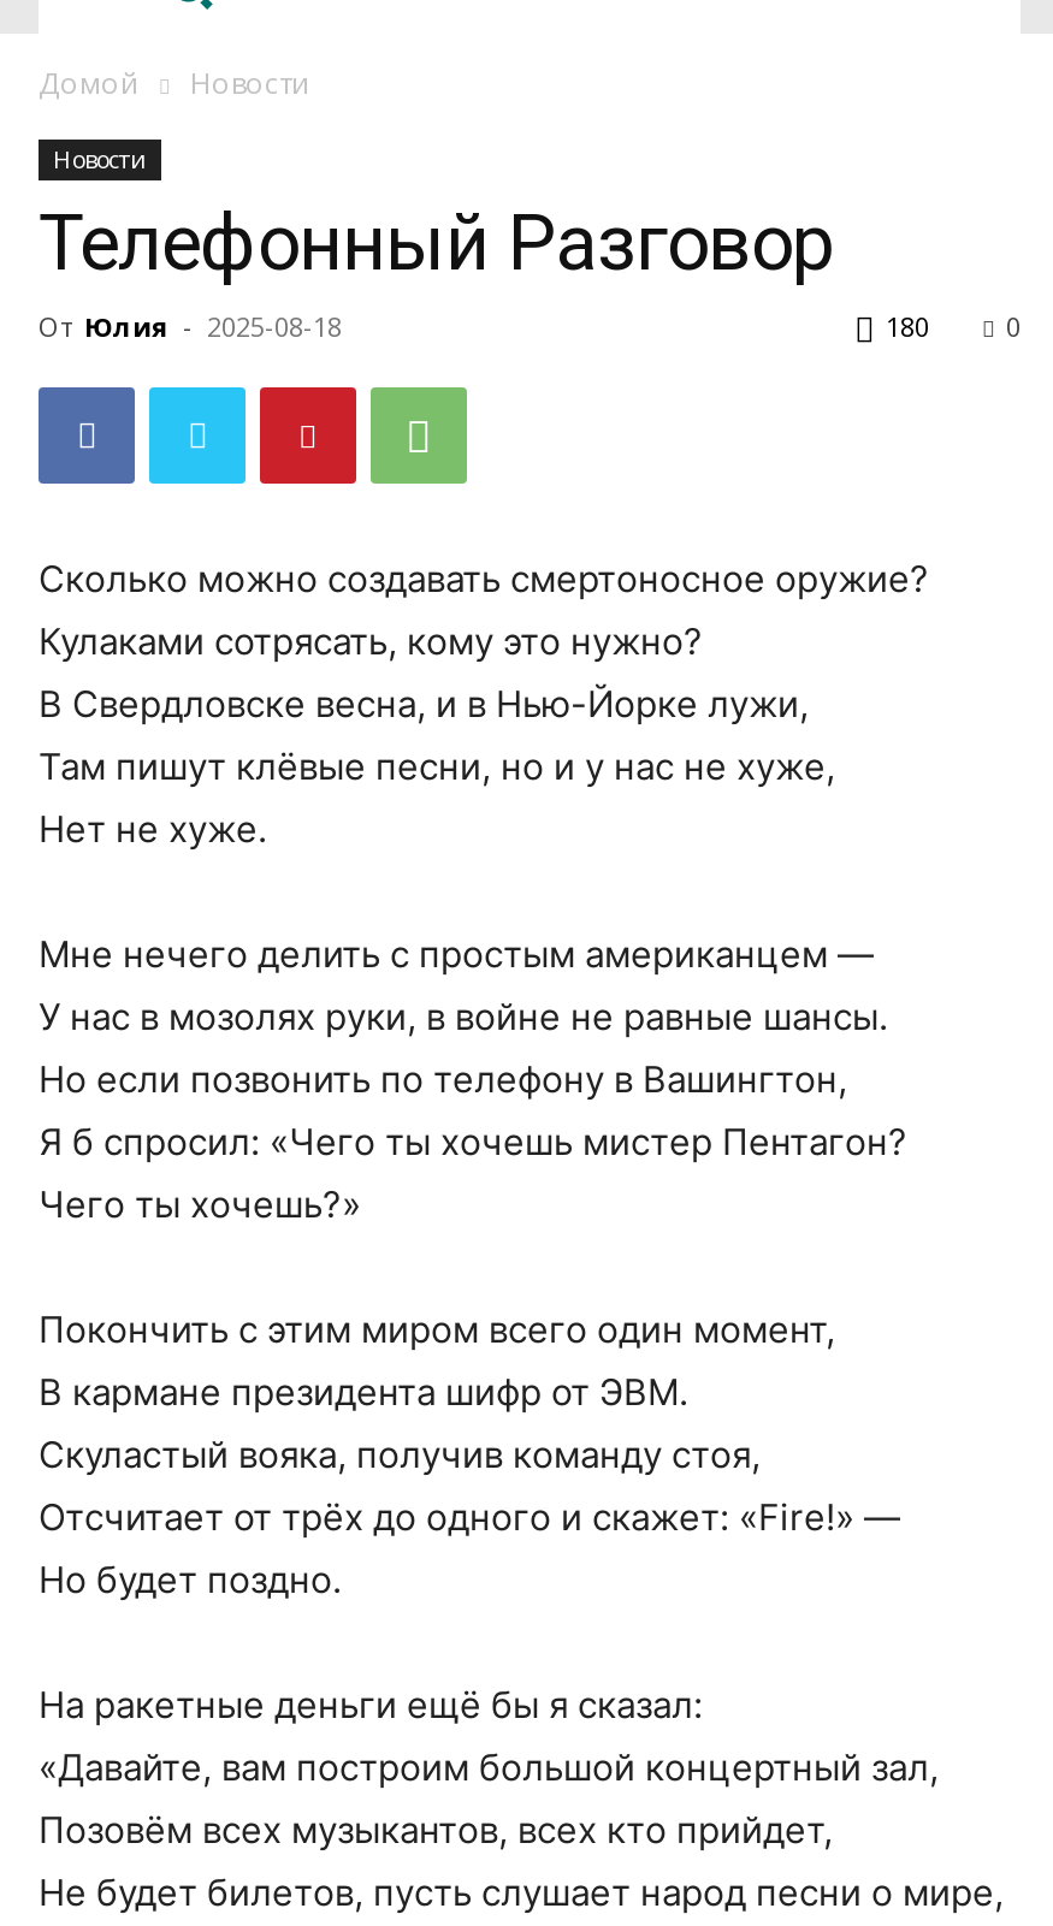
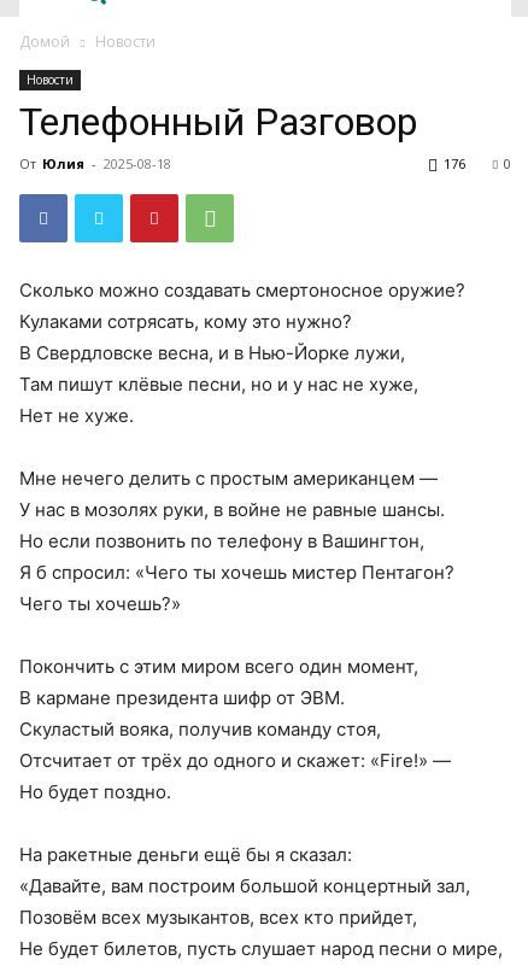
- 180
+ 176
